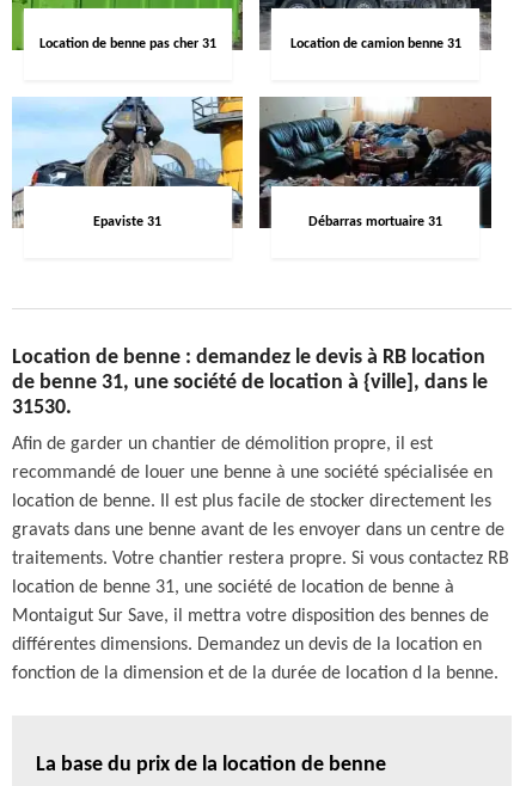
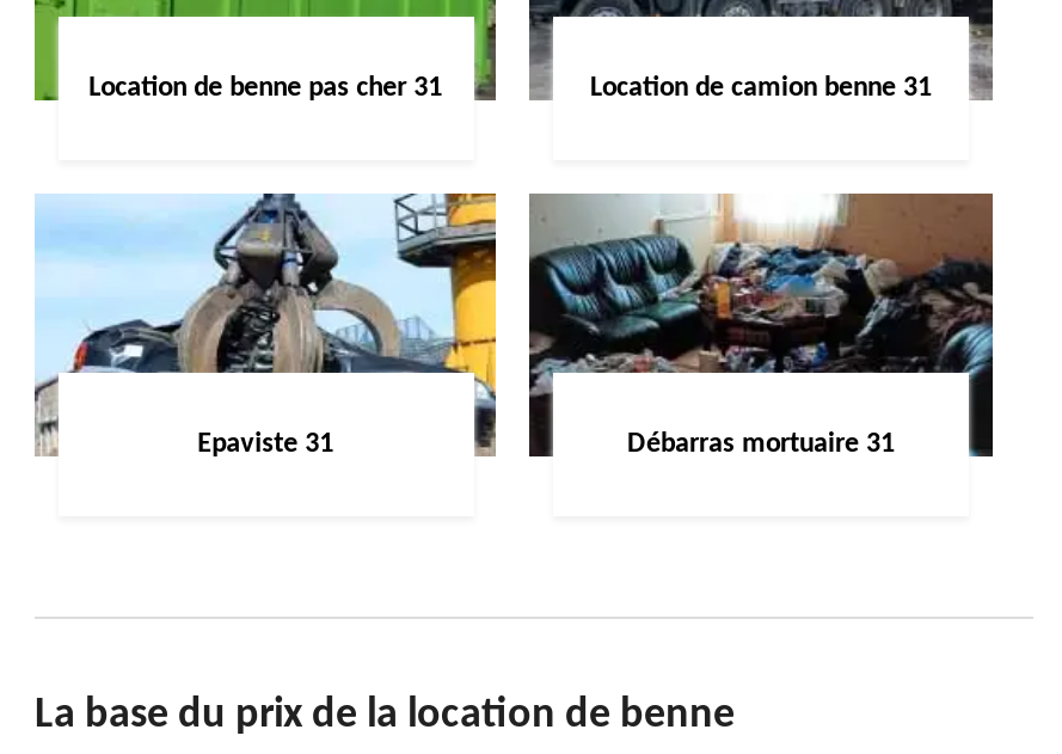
- Location de benne : demandez le devis à RB location
- de benne 31, une société de location à {ville], dans le
- 31530.
- Afin de garder un chantier de démolition propre, il est
- recommandé de louer une benne à une société spécialisée en
- location de benne. Il est plus facile de stocker directement les
- gravats dans une benne avant de les envoyer dans un centre de
- traitements. Votre chantier restera propre. Si vous contactez RB
- location de benne 31, une société de location de benne à
- Montaigut Sur Save, il mettra votre disposition des bennes de
- différentes dimensions. Demandez un devis de la location en
- fonction de la dimension et de la durée de location d la benne.
